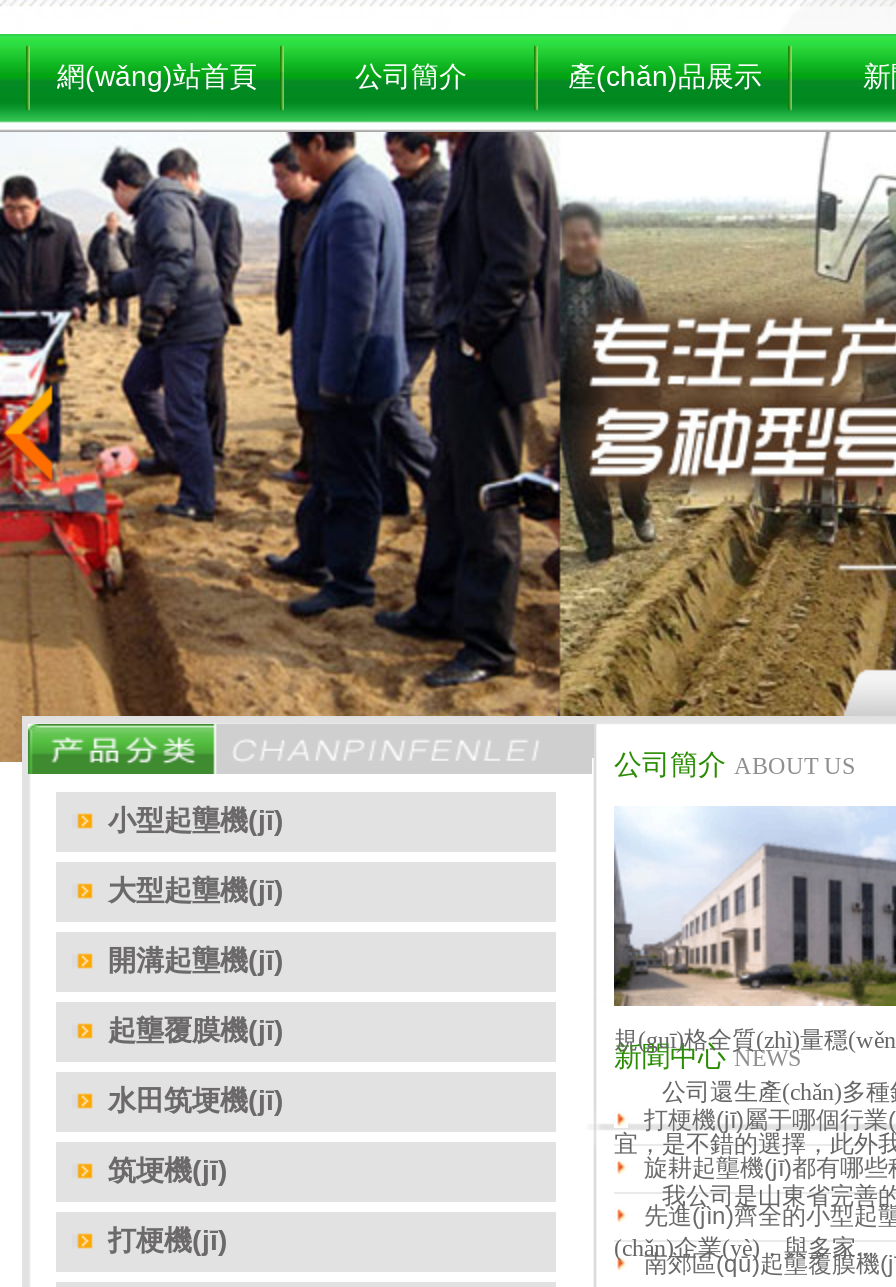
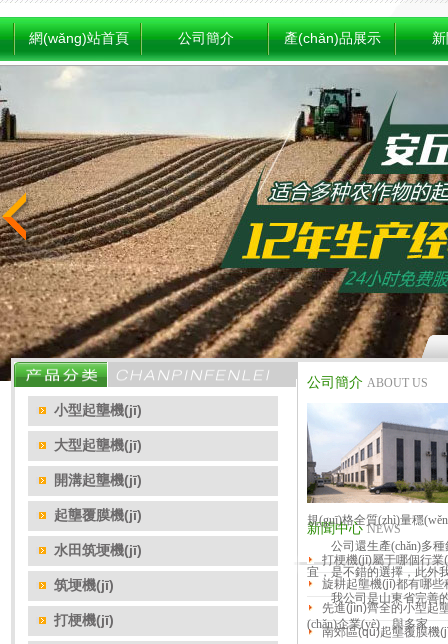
- [image]
+ [image]
